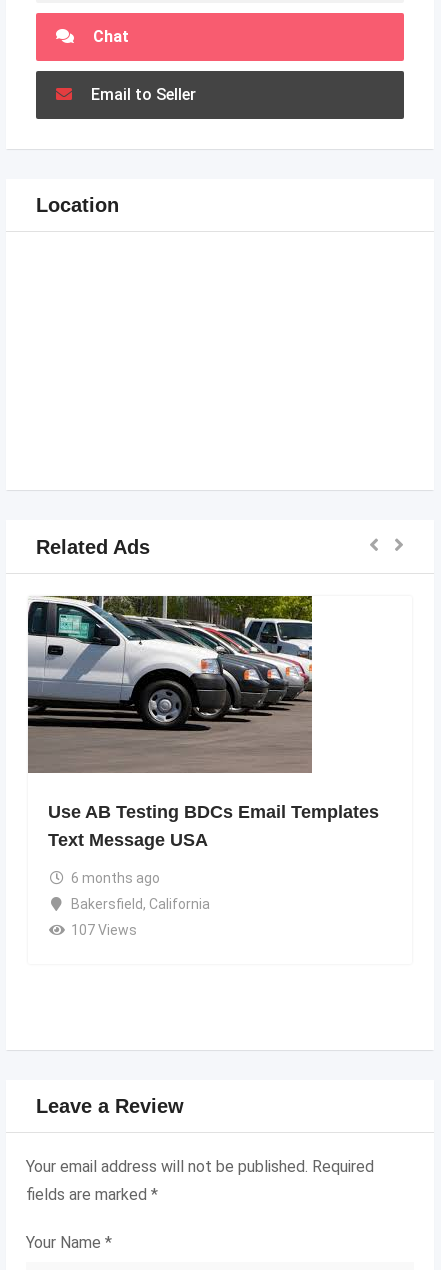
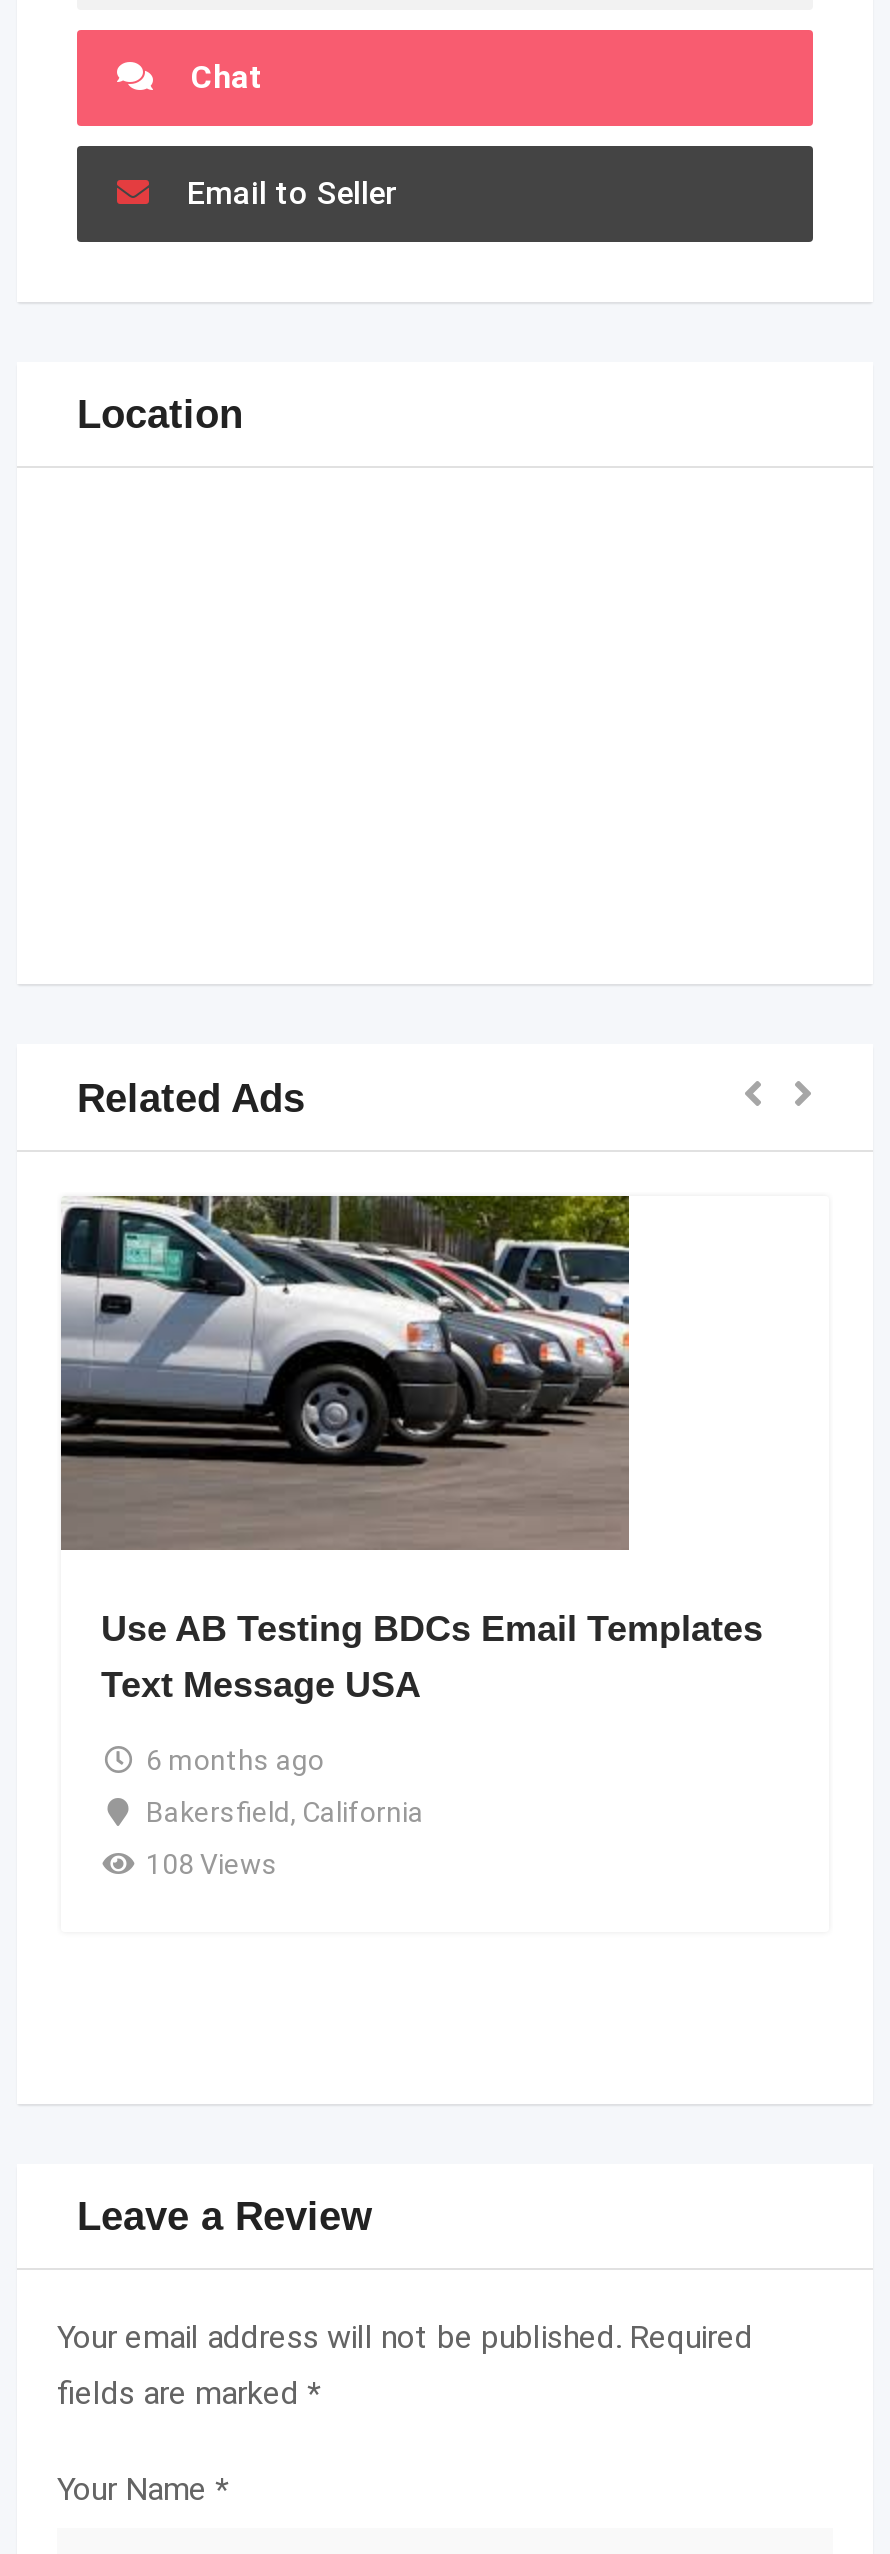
- 107 Views
+ 108 Views
